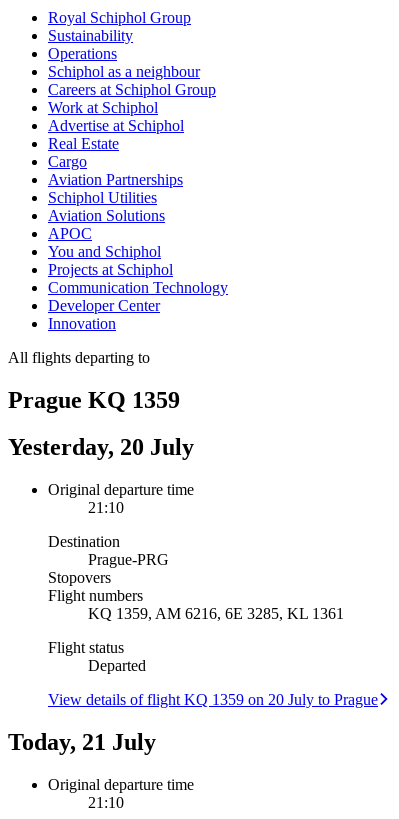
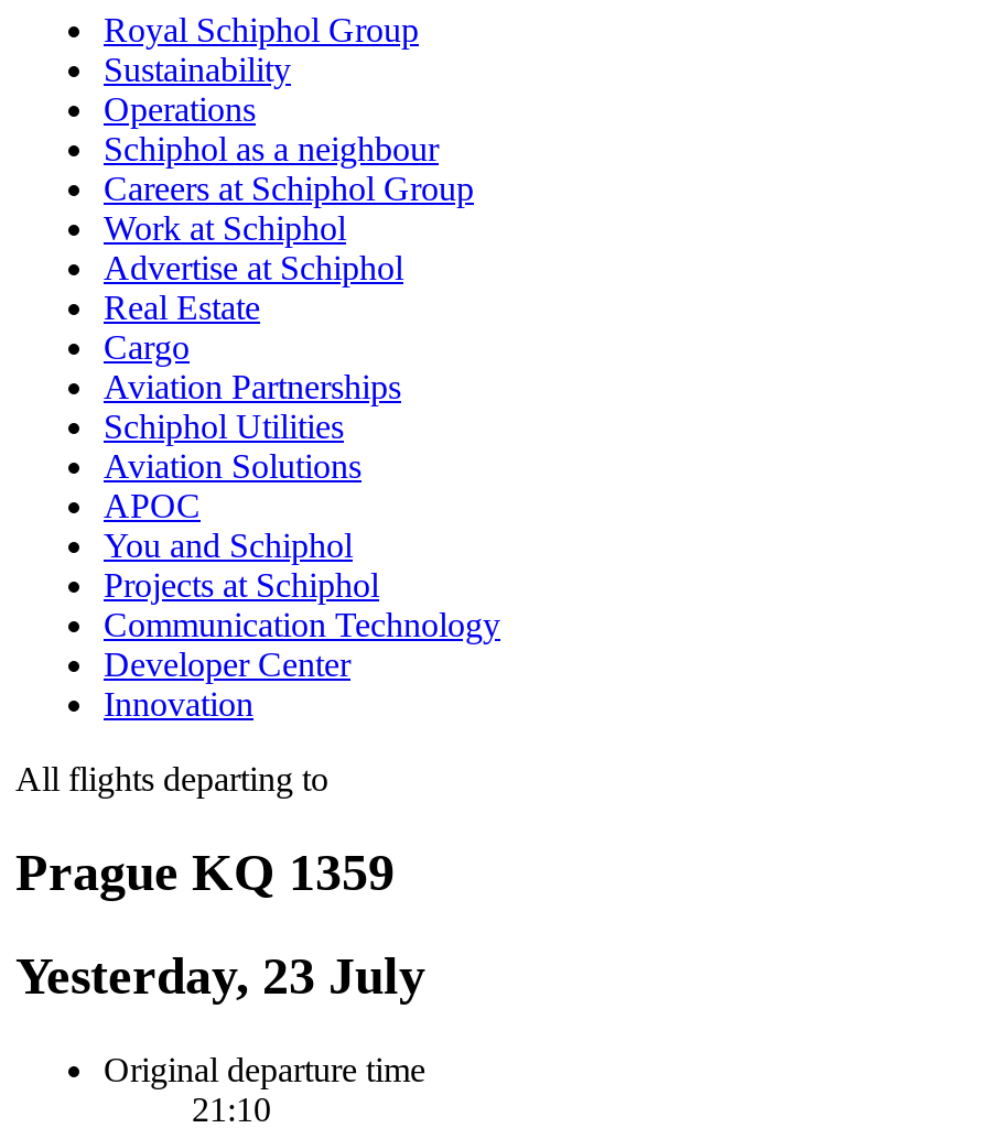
- Yesterday, 20 July
- Original departure time
- 21:10
- Destination
- Prague-PRG
- Stopovers
- Flight numbers
- KQ 1359, AM 6216, 6E 3285, KL 1361
- Flight status
- Departed
- View details of flight KQ 1359 on 20 July to Prague
- Today, 21 July
+ Yesterday, 23 July
